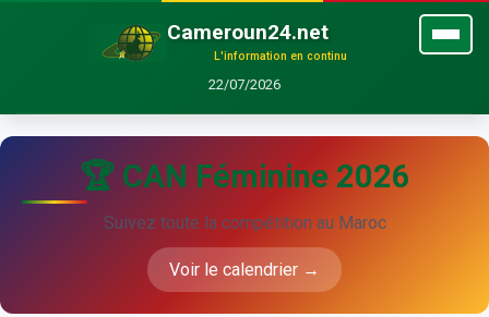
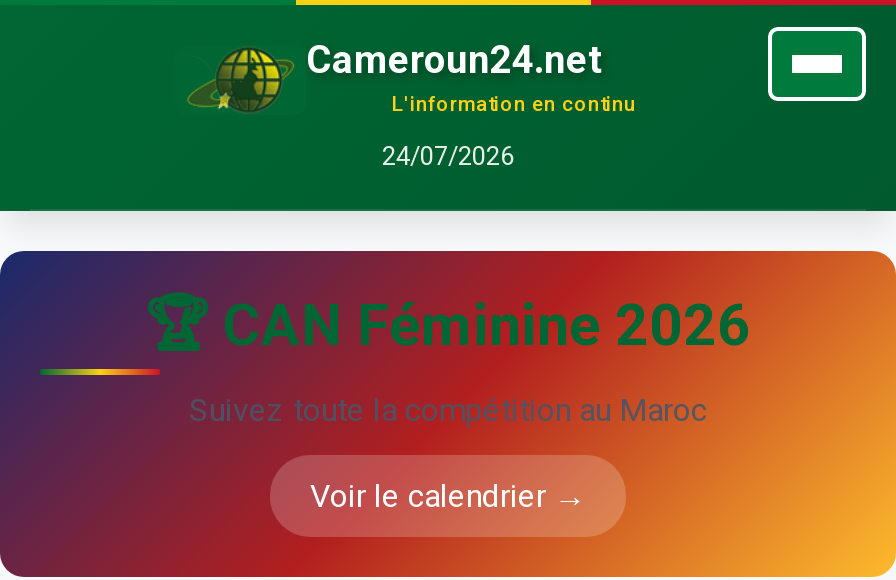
- 22/07/2026
+ 24/07/2026
